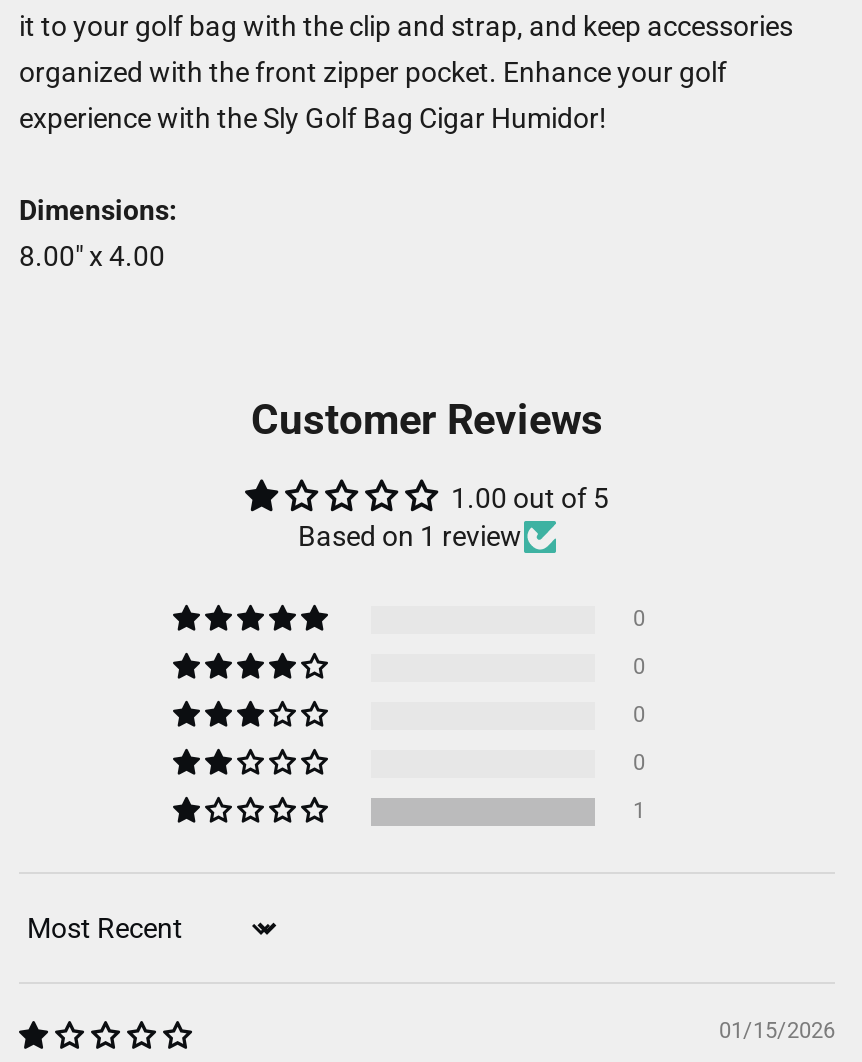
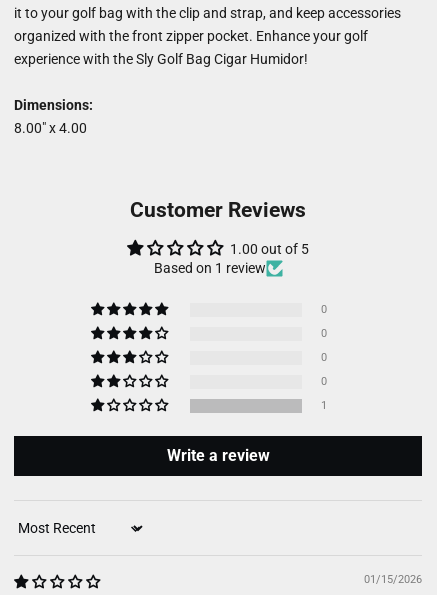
+ Write a review
